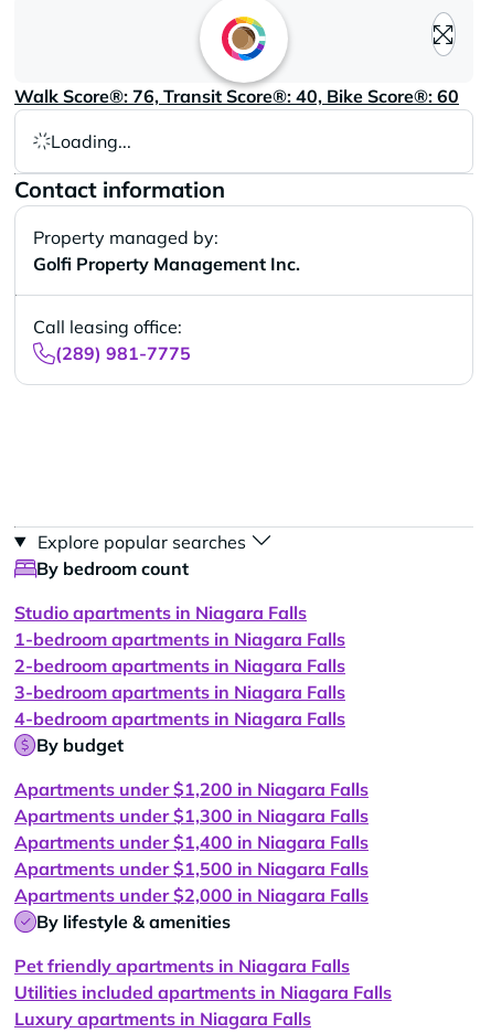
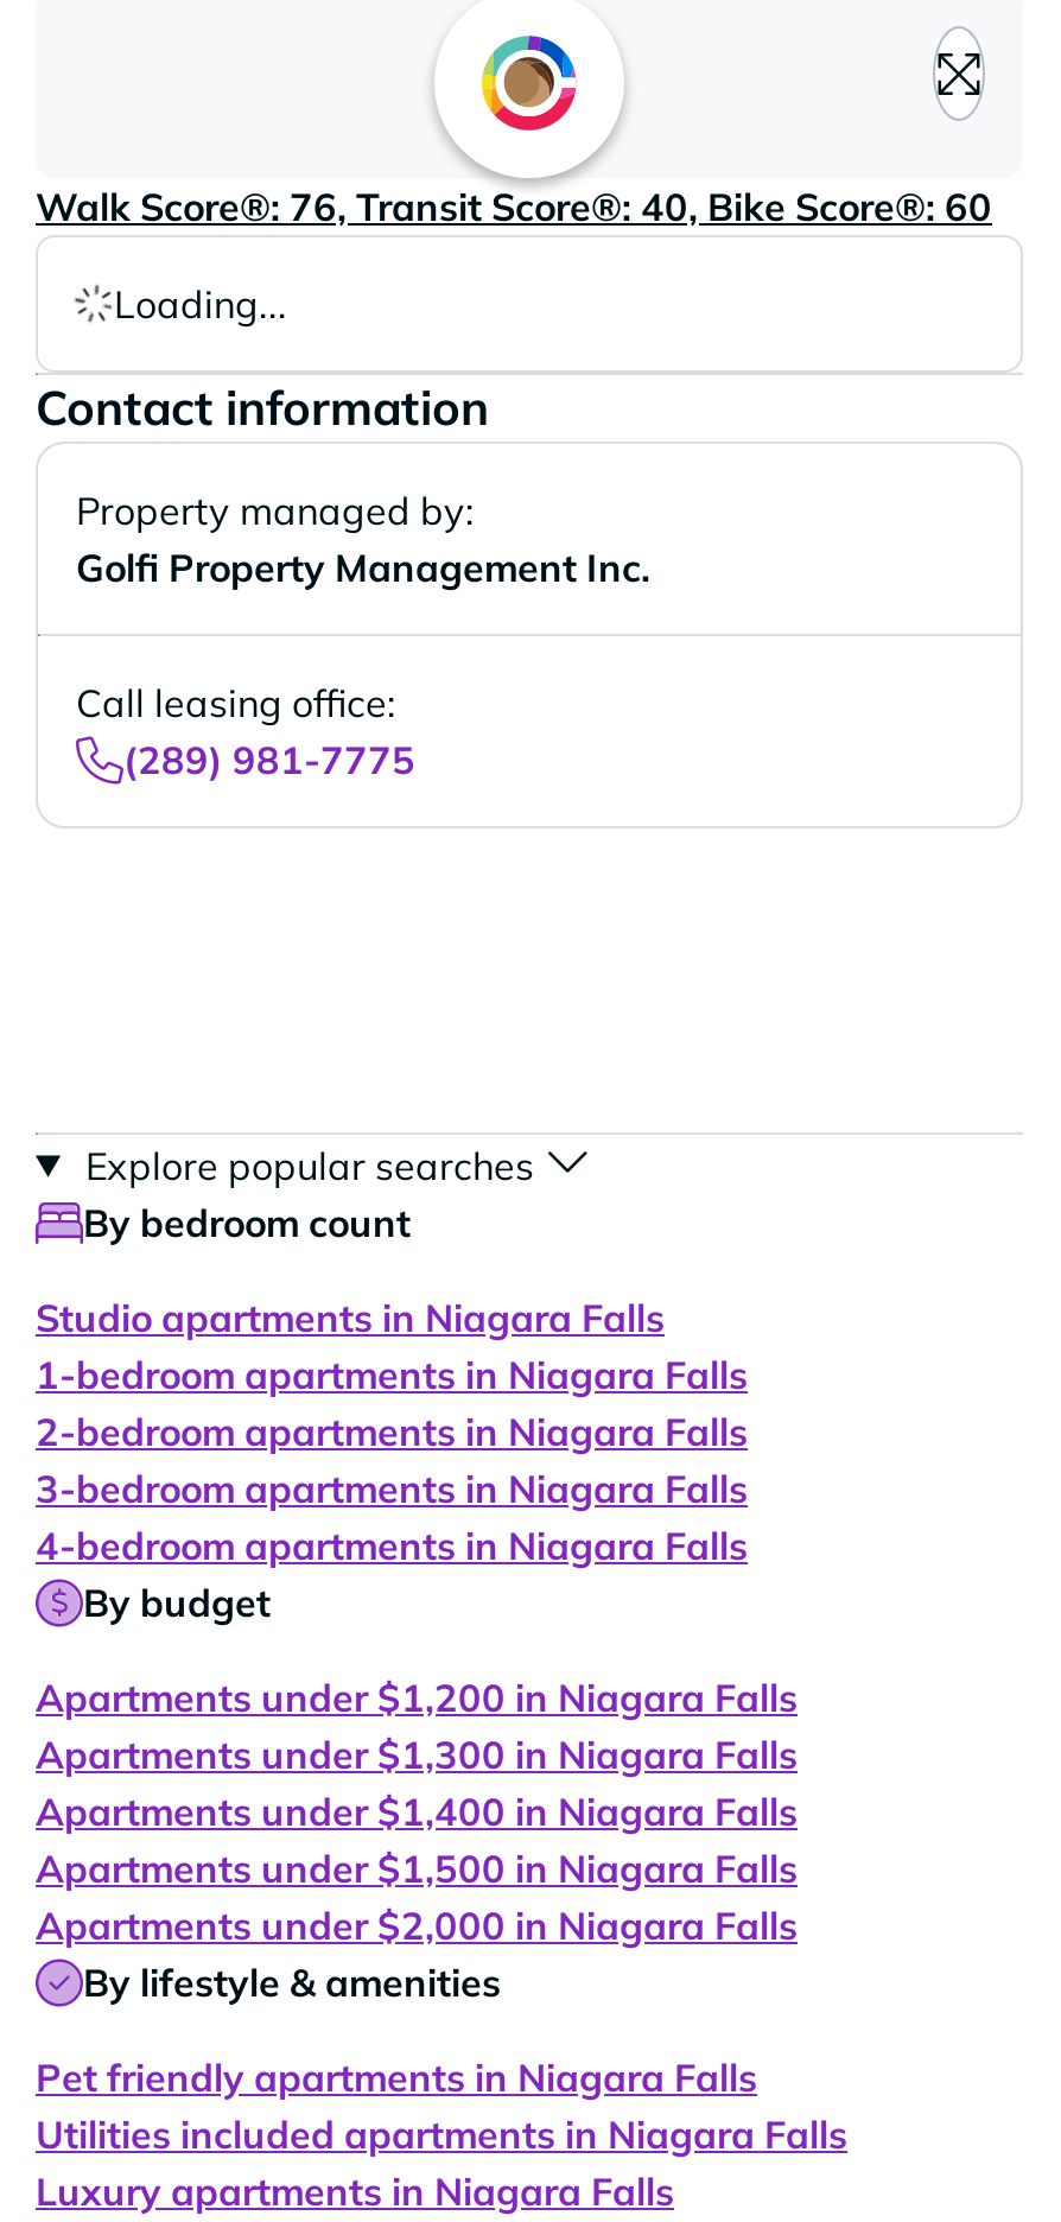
- [image]
+ [image]
